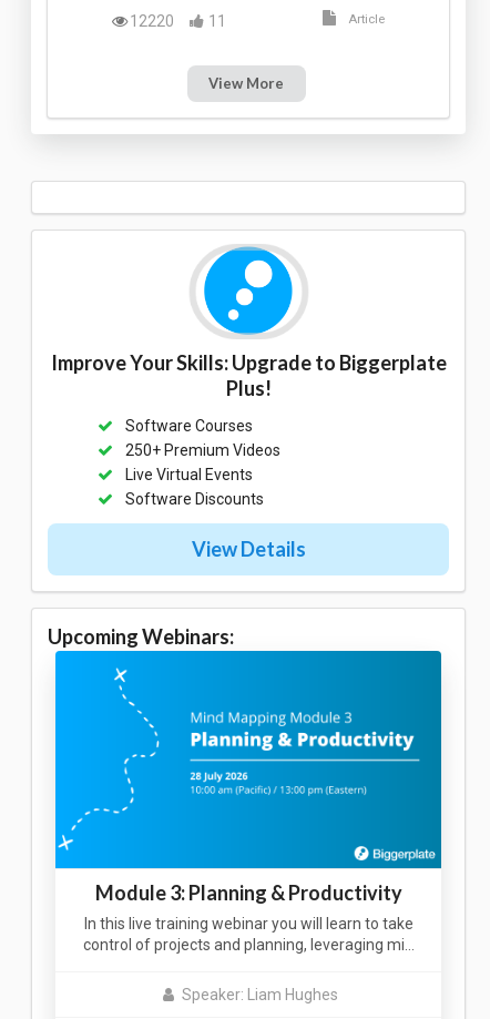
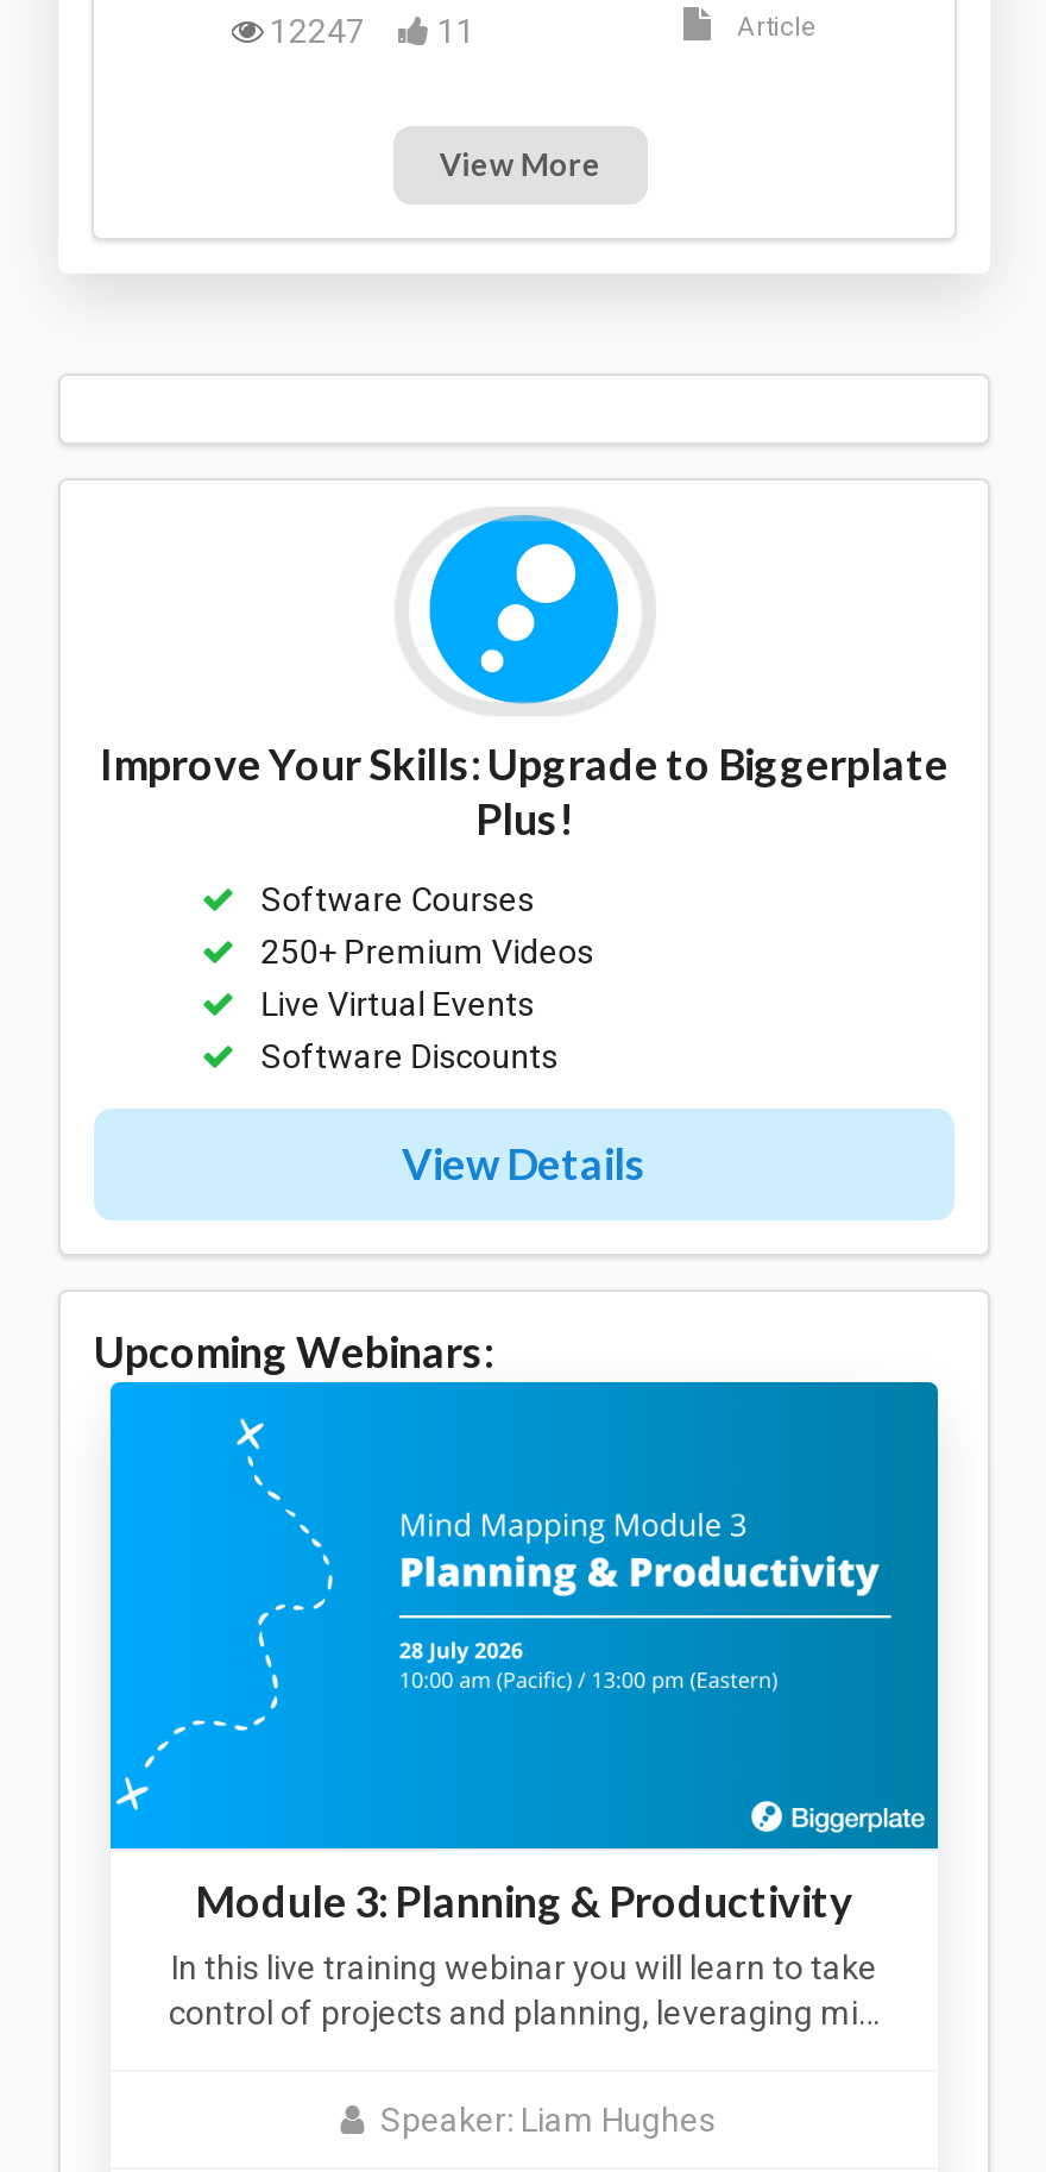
- 12220 11
+ 12247 11
